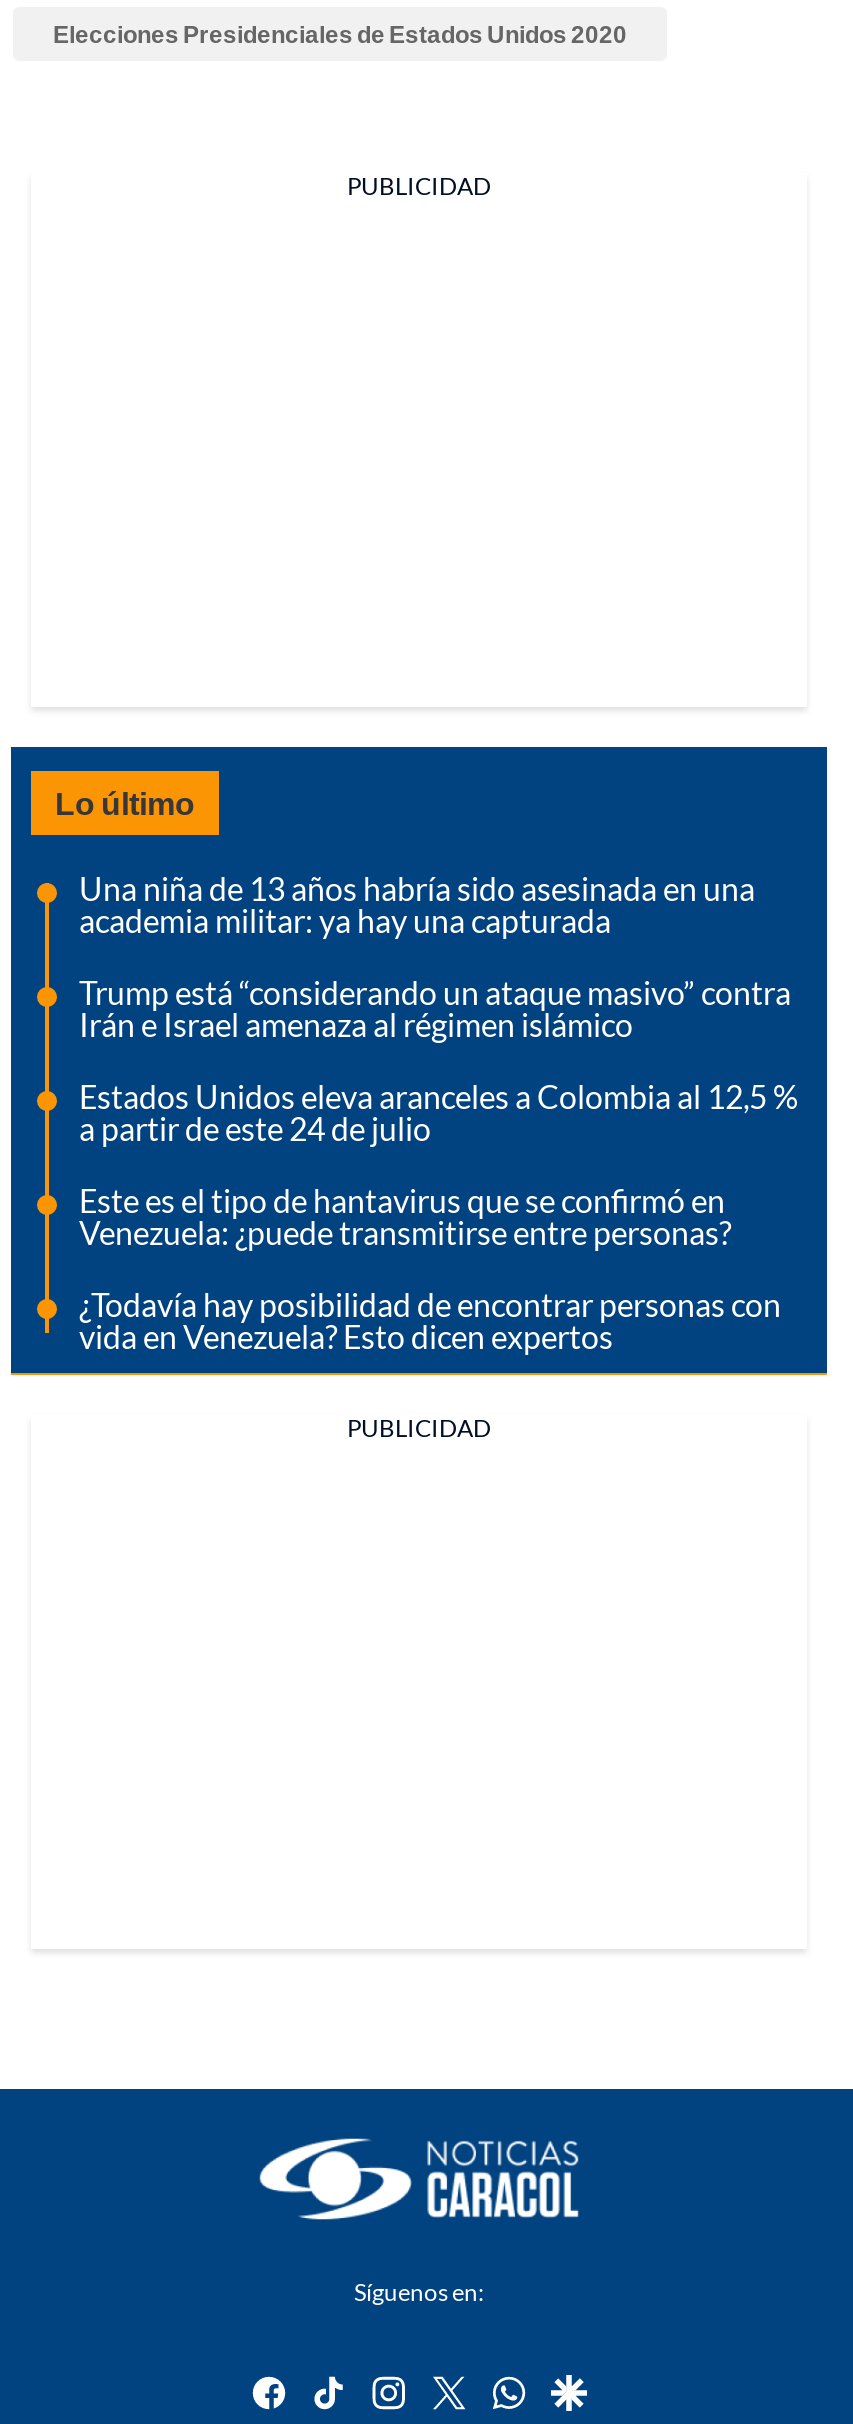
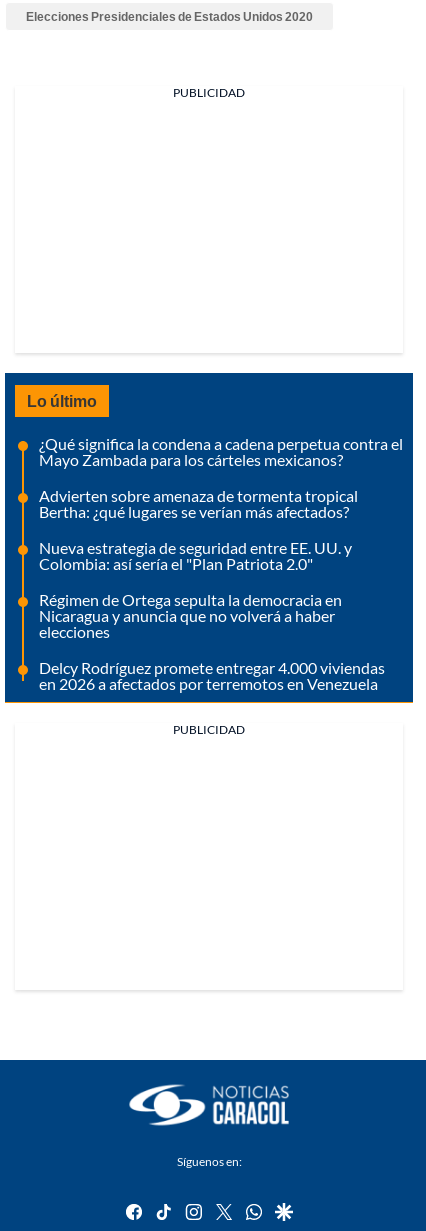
- Una niña de 13 años habría sido asesinada en una
- academia militar: ya hay una capturada
+ ¿Qué significa la condena a cadena perpetua contra el
+ Mayo Zambada para los cárteles mexicanos?

- Trump está “considerando un ataque masivo” contra
- Irán e Israel amenaza al régimen islámico
+ Advierten sobre amenaza de tormenta tropical
+ Bertha: ¿qué lugares se verían más afectados?

- Estados Unidos eleva aranceles a Colombia al 12,5 %
- a partir de este 24 de julio
+ Nueva estrategia de seguridad entre EE. UU. y
+ Colombia: así sería el "Plan Patriota 2.0"

- Este es el tipo de hantavirus que se confirmó en
- Venezuela: ¿puede transmitirse entre personas?
+ Régimen de Ortega sepulta la democracia en
+ Nicaragua y anuncia que no volverá a haber
+ elecciones

- ¿Todavía hay posibilidad de encontrar personas con
- vida en Venezuela? Esto dicen expertos
+ Delcy Rodríguez promete entregar 4.000 viviendas
+ en 2026 a afectados por terremotos en Venezuela
